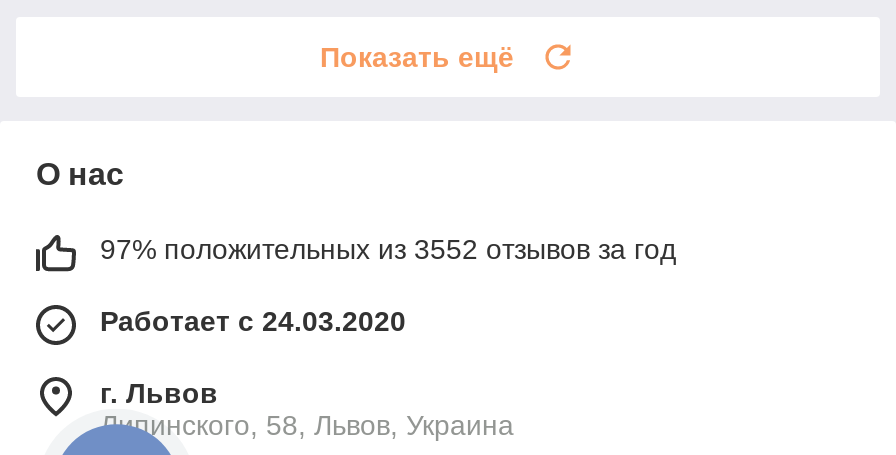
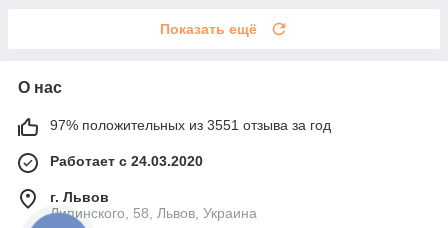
- 97% положительных из 3552 отзывов за год
+ 97% положительных из 3551 отзыва за год
